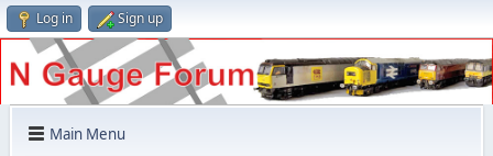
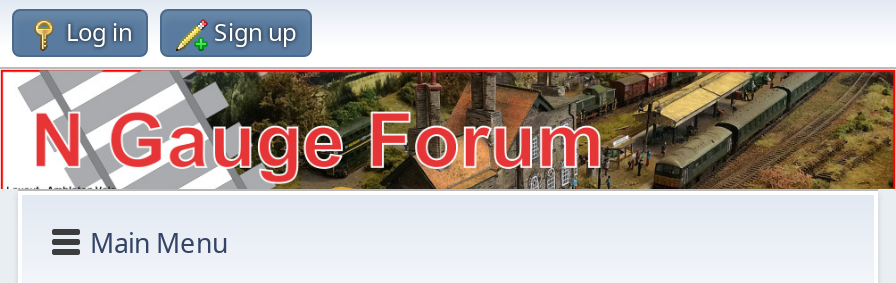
- [image]
+ [image]
